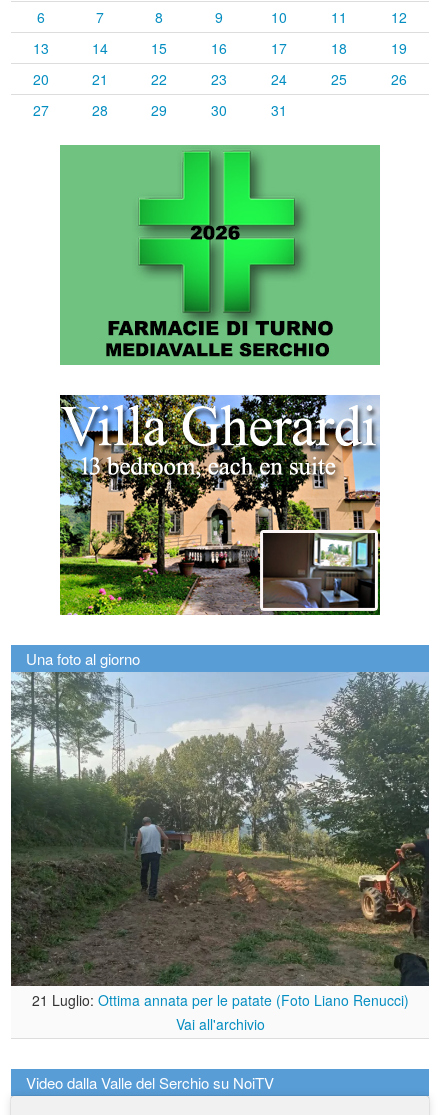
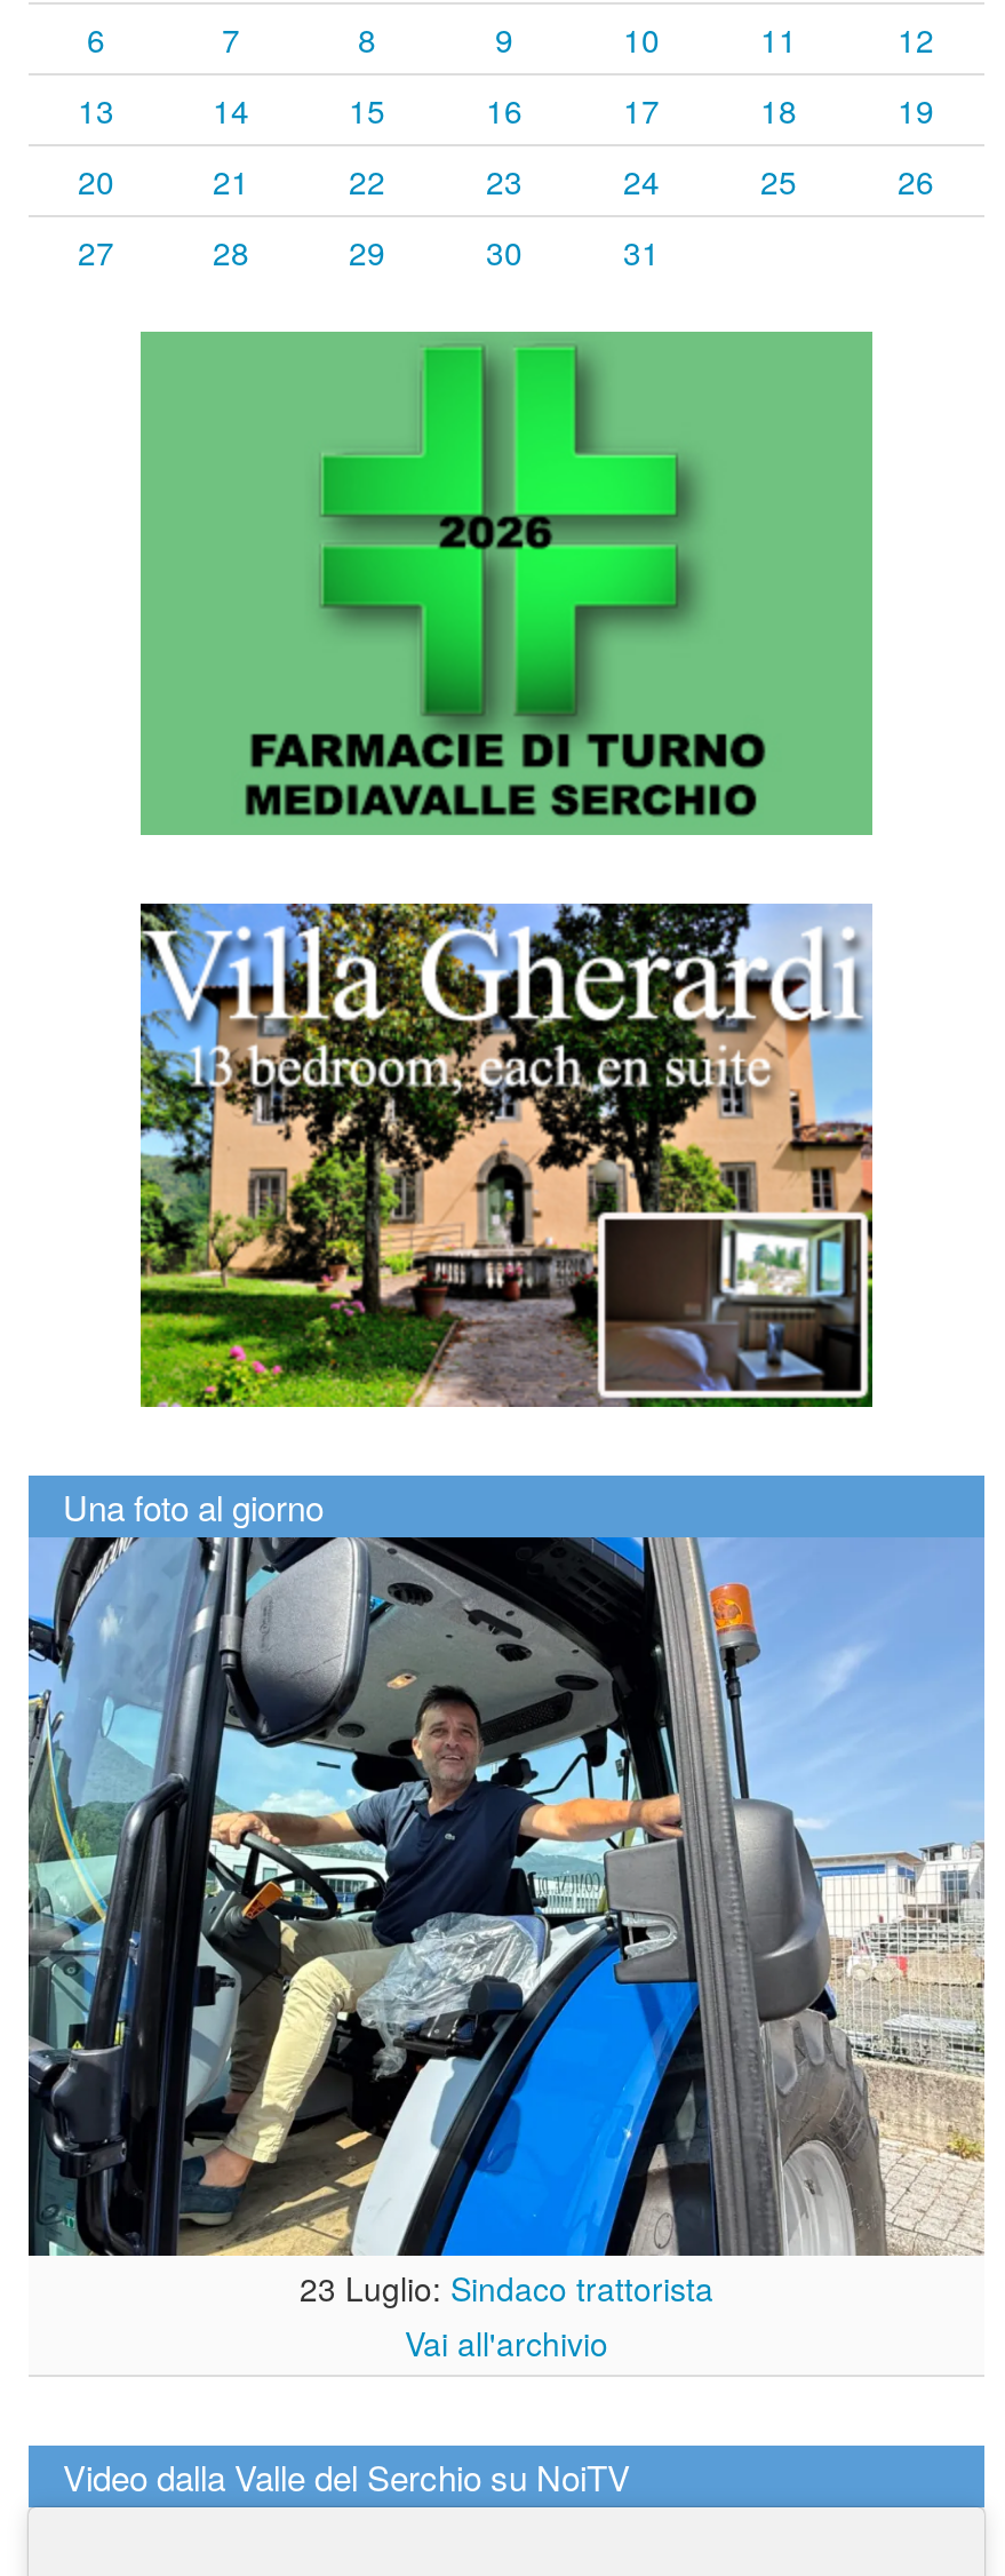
- [image]
- 21 Luglio: Ottima annata per le patate (Foto Liano Renucci)
+ [image]
+ 23 Luglio: Sindaco trattorista
